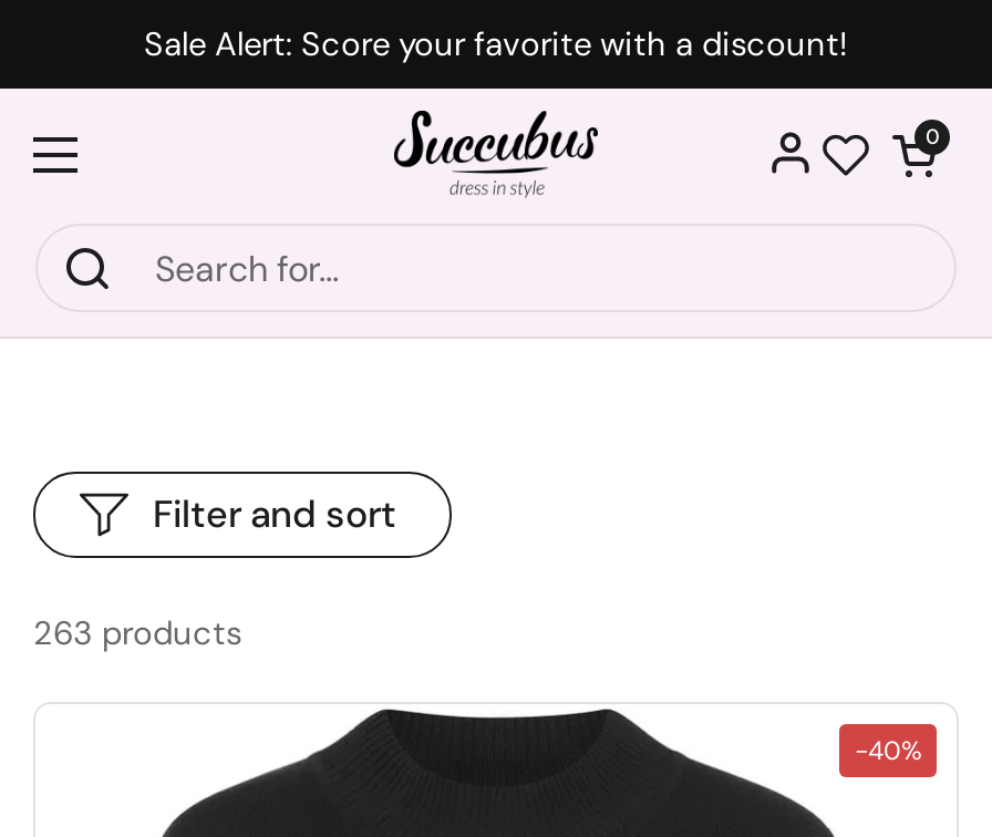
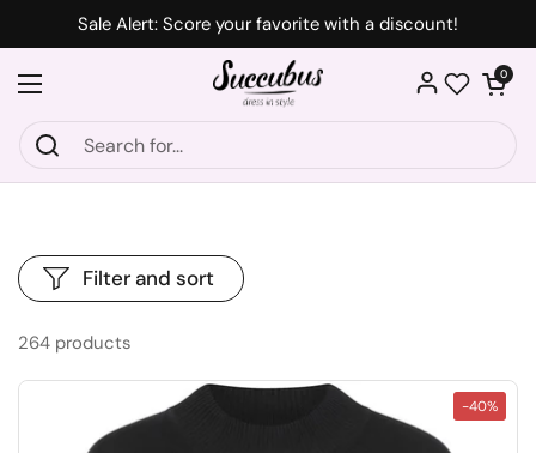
- 263 products
+ 264 products
